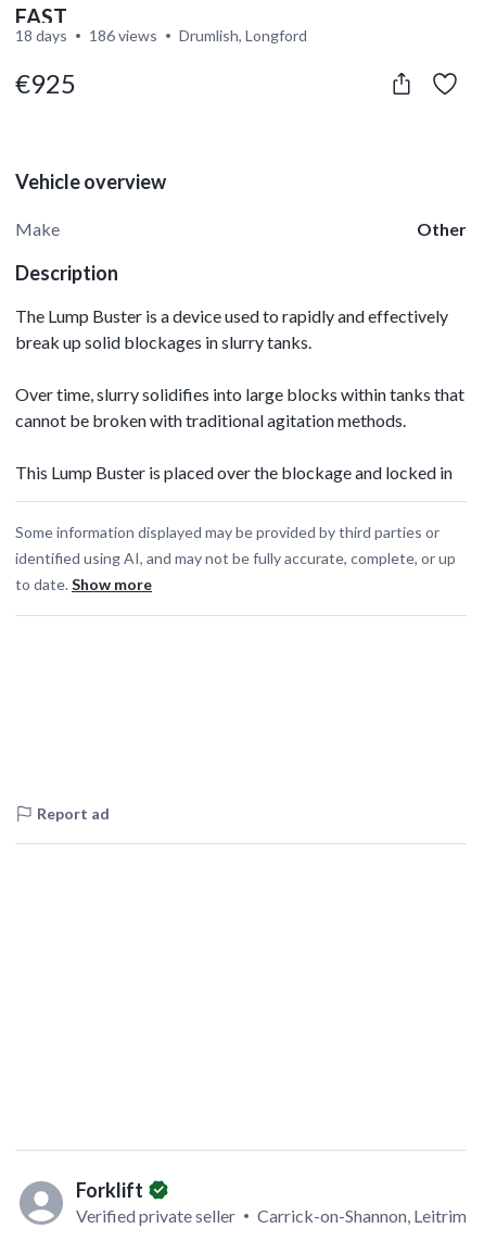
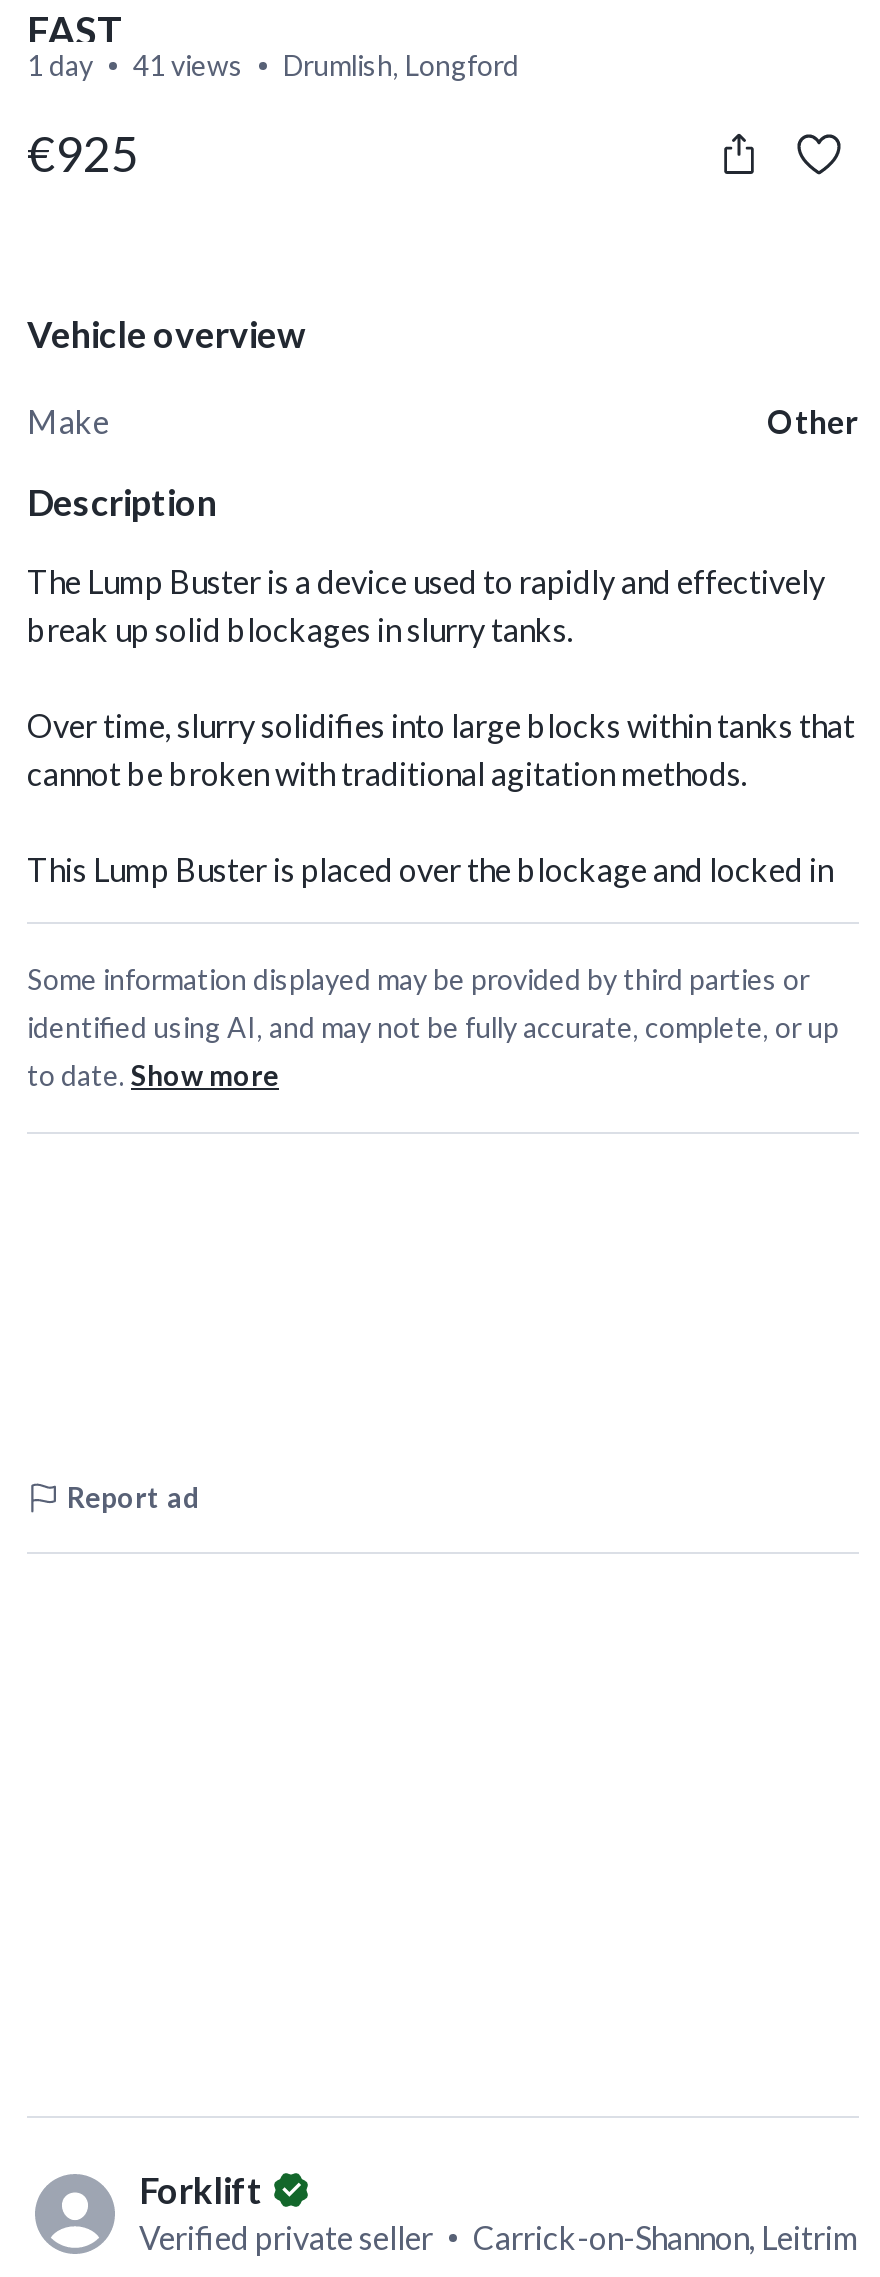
- 18 days
- 186 views
+ 1 day
+ 41 views
